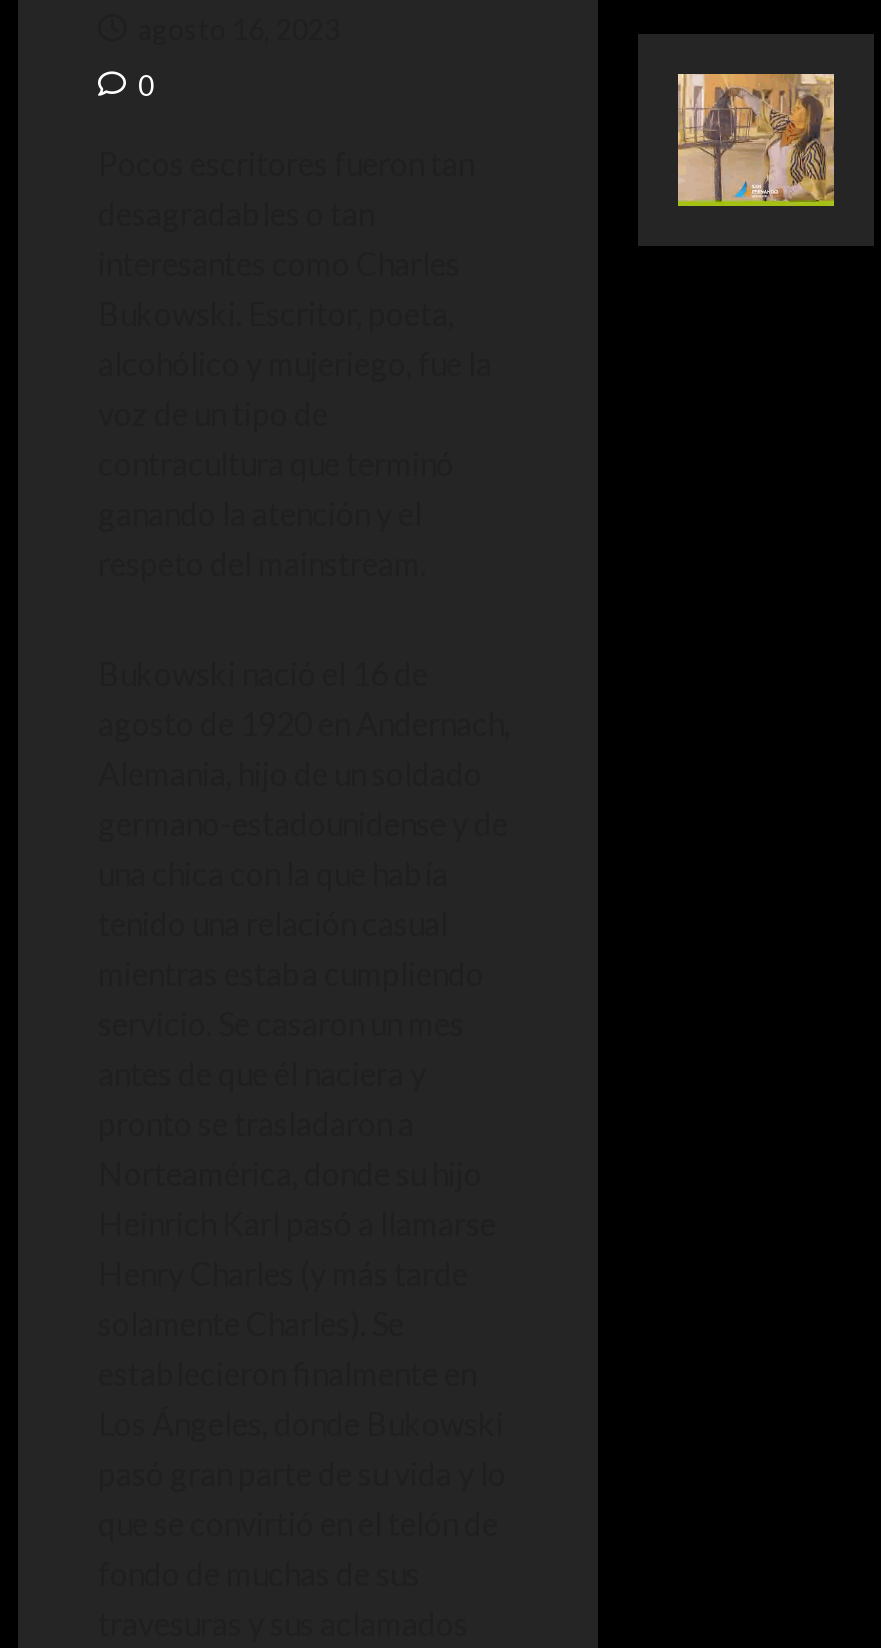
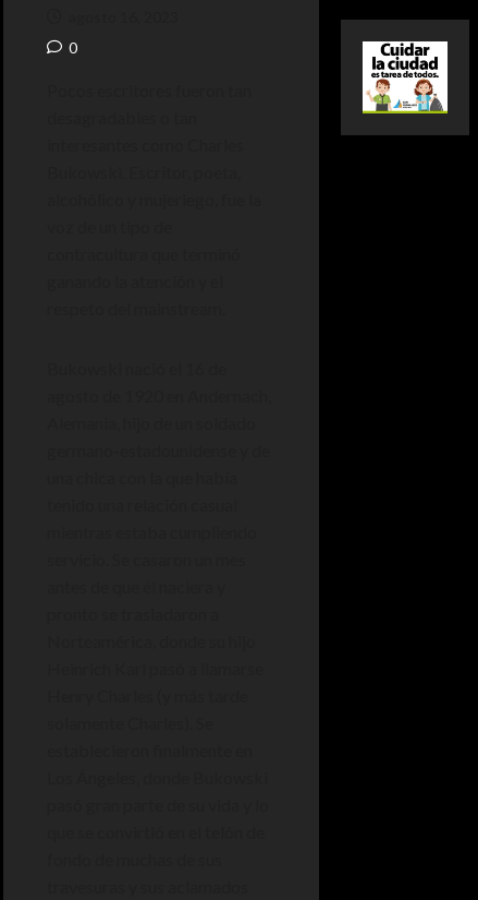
- [image]
+ [image]
